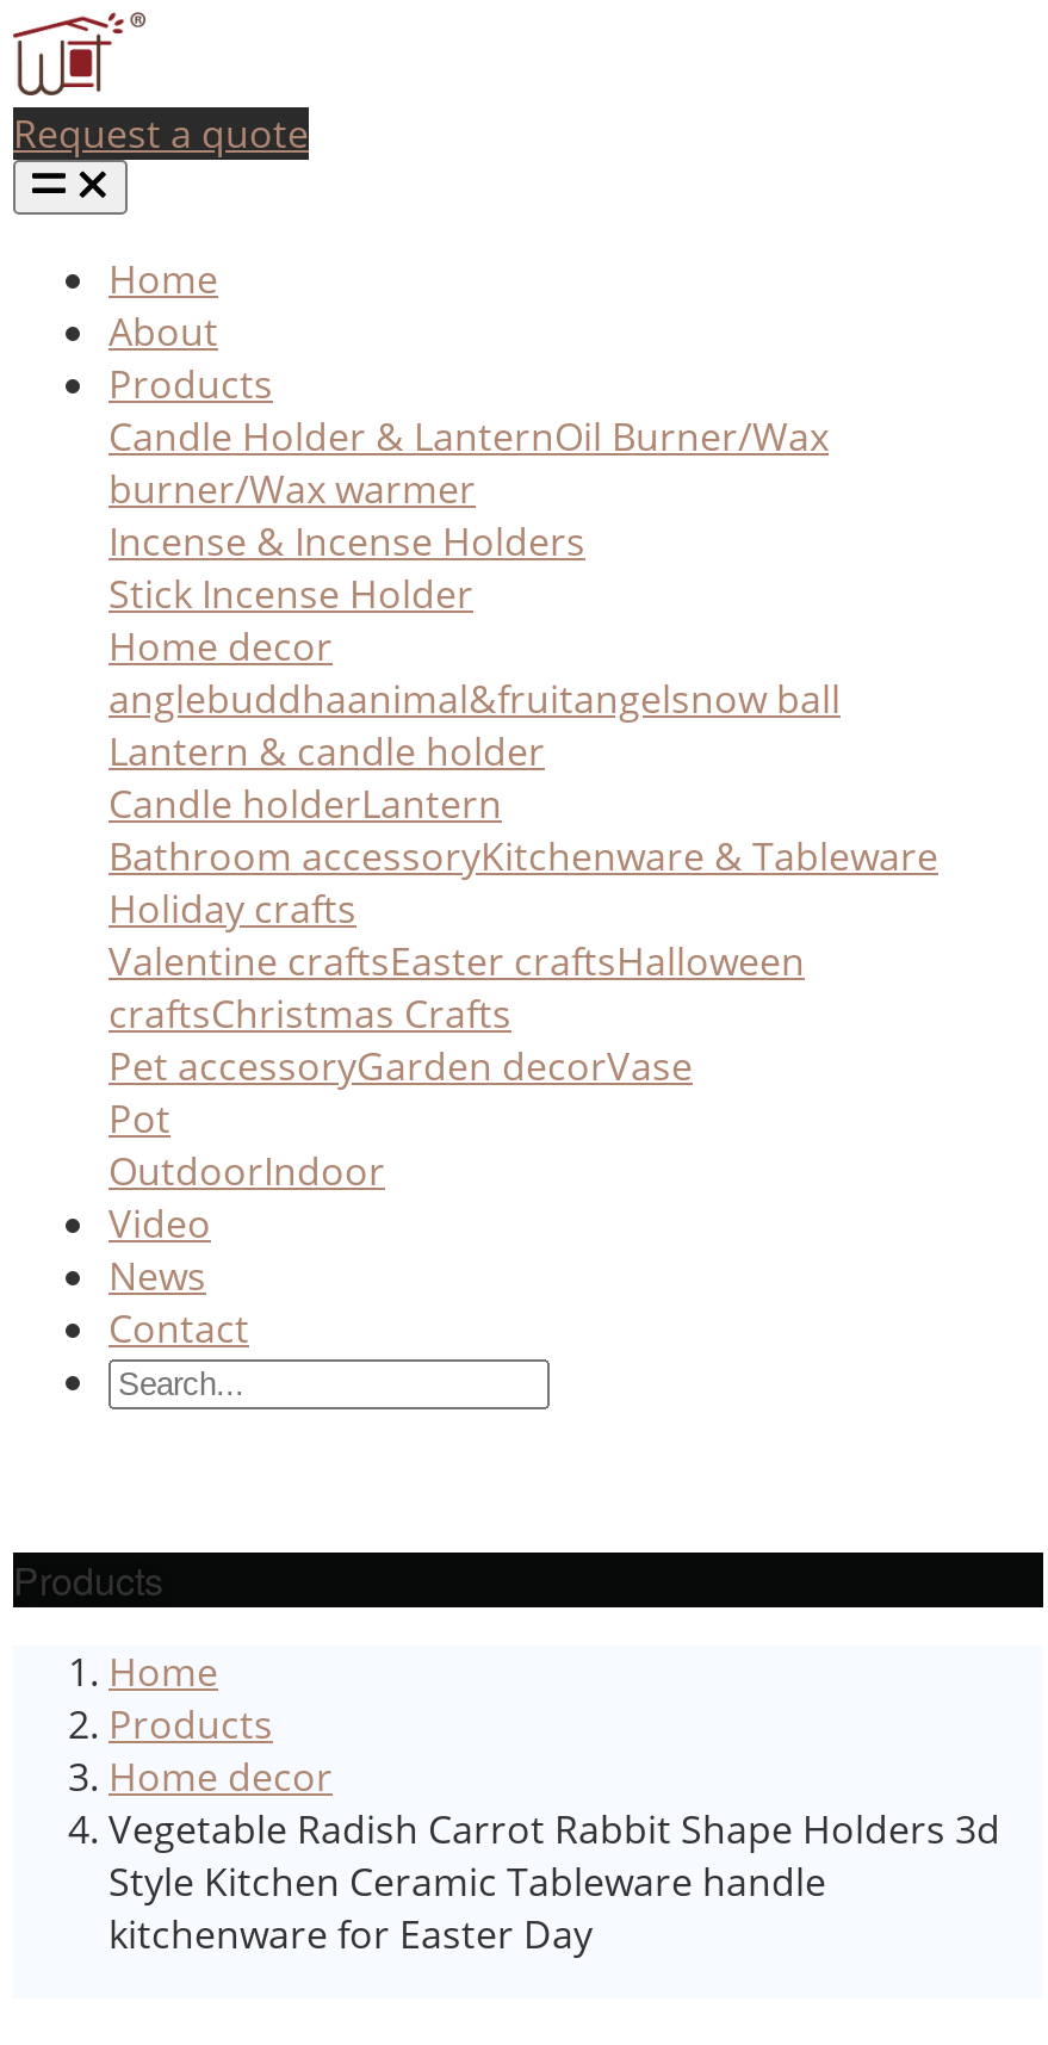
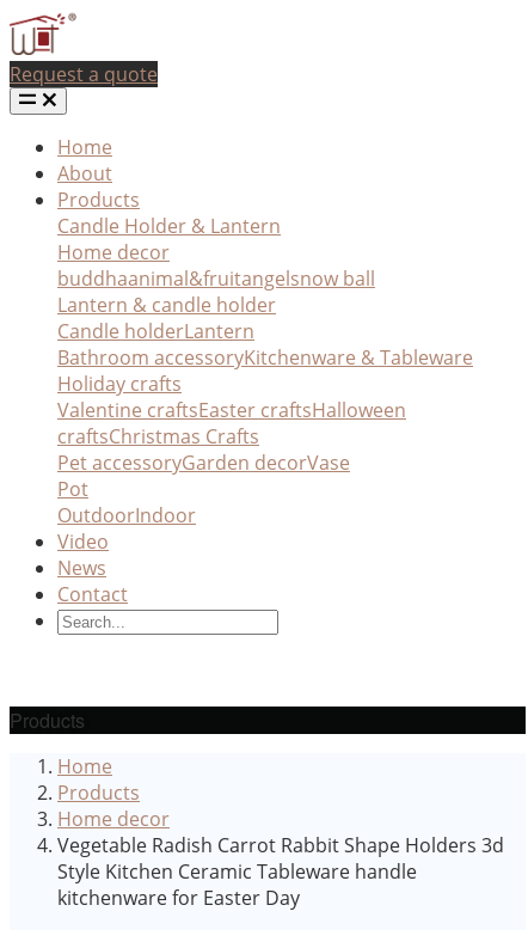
- Candle Holder & LanternOil Burner/Wax
- burner/Wax warmer
- Incense & Incense Holders
- Stick Incense Holder
+ Candle Holder & Lantern

- anglebuddhaanimal&fruitangelsnow ball
+ buddhaanimal&fruitangelsnow ball
